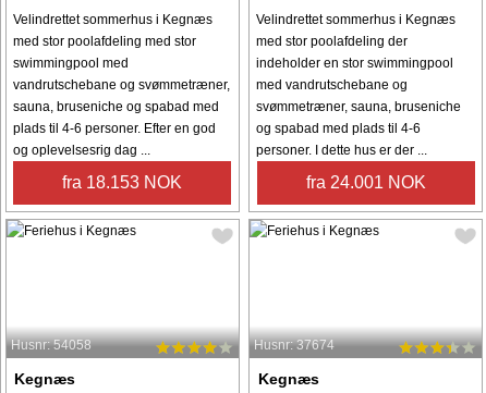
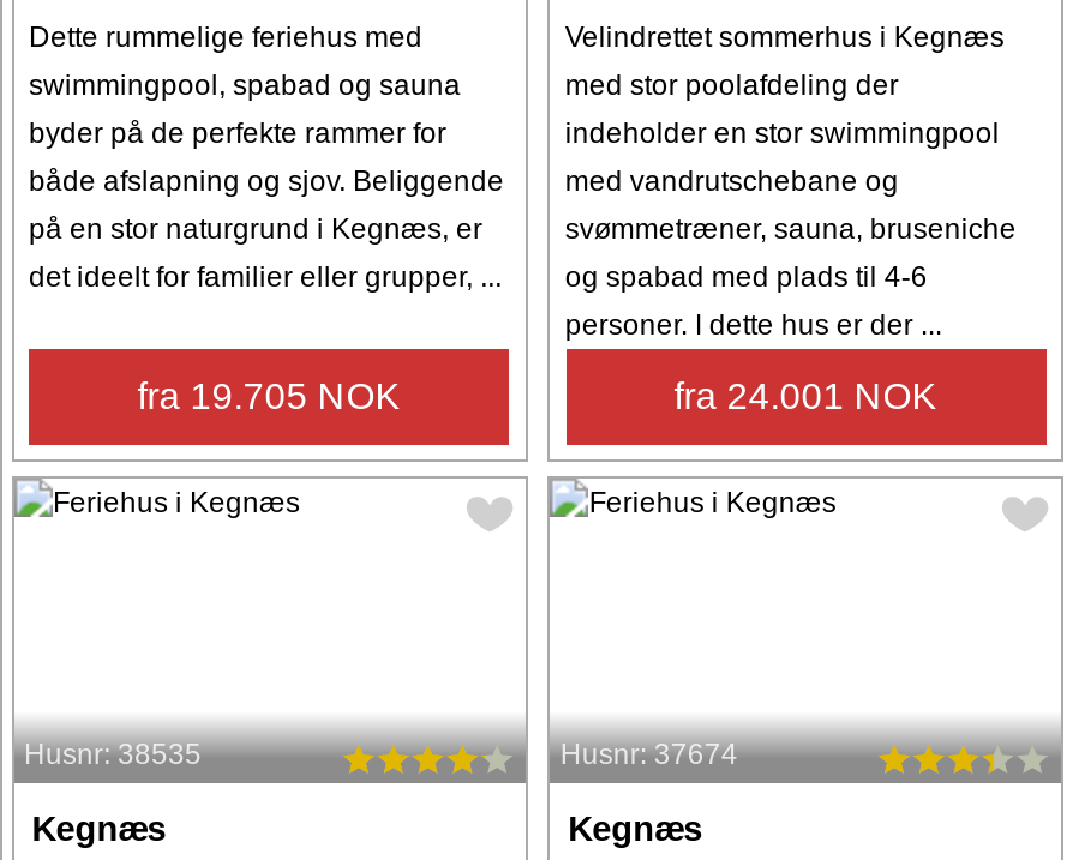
- Velindrettet sommerhus i Kegnæs
- med stor poolafdeling med stor
- swimmingpool med
- vandrutschebane og svømmetræner,
- sauna, bruseniche og spabad med
- plads til 4-6 personer. Efter en god
- og oplevelsesrig dag ...
+ Dette rummelige feriehus med
+ swimmingpool, spabad og sauna
+ byder på de perfekte rammer for
+ både afslapning og sjov. Beliggende
+ på en stor naturgrund i Kegnæs, er
+ det ideelt for familier eller grupper, ...

- fra 18.153 NOK
+ fra 19.705 NOK

- Husnr: 54058
+ Husnr: 38535
